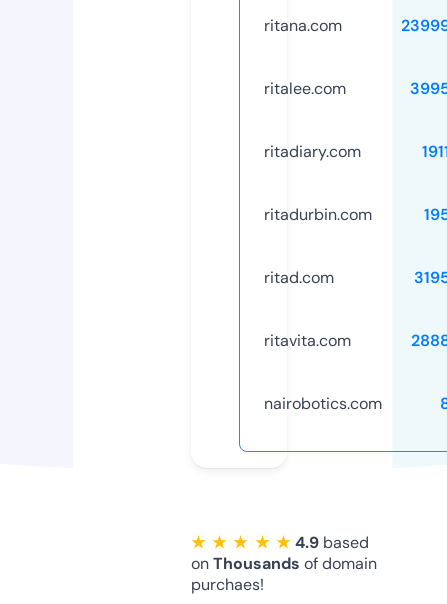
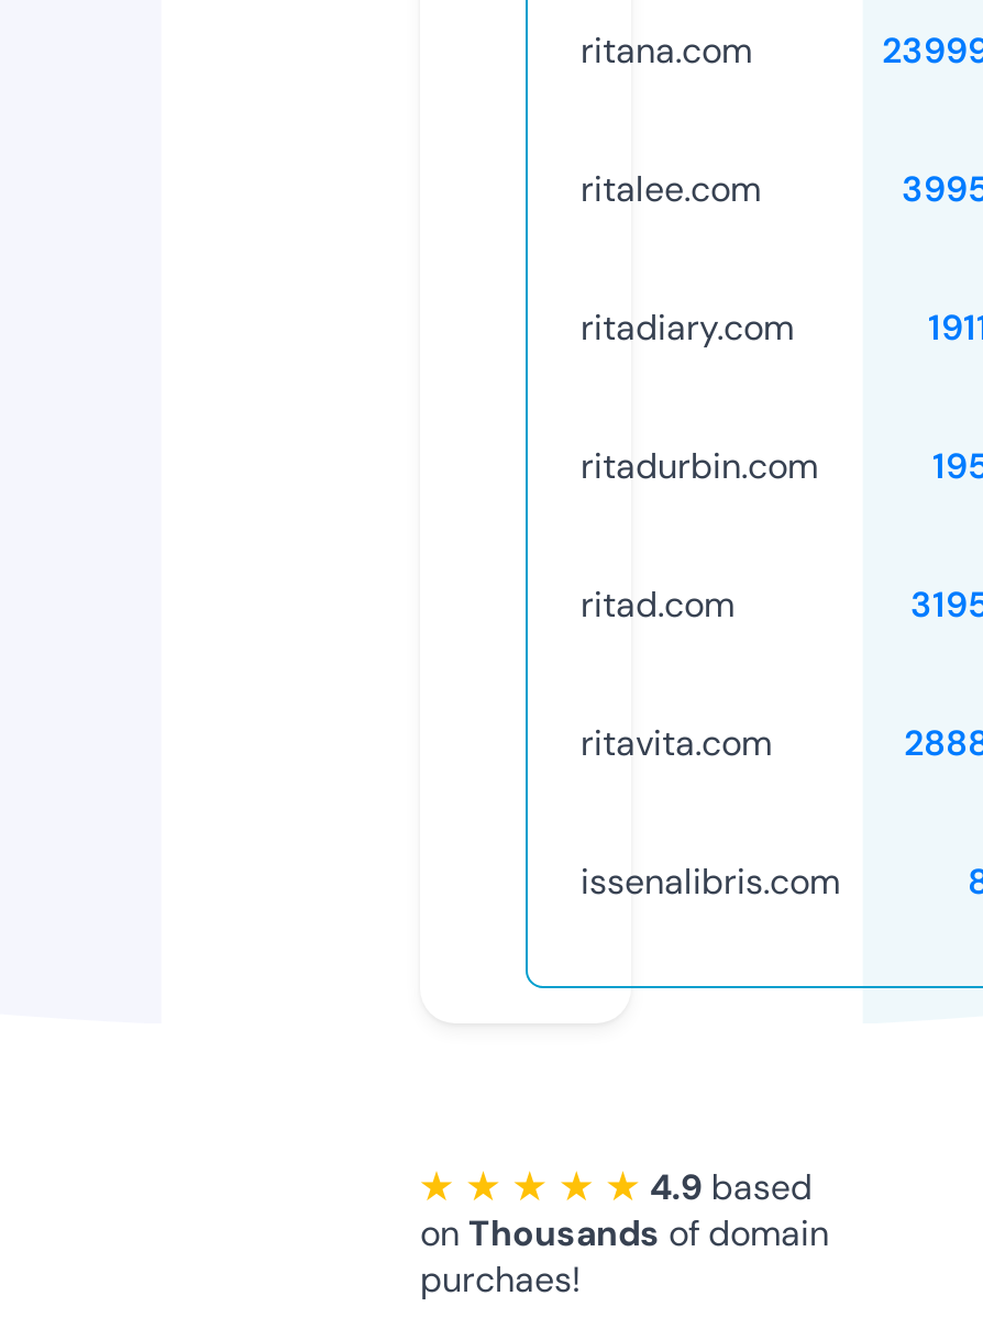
- nairobotics.com
+ issenalibris.com
